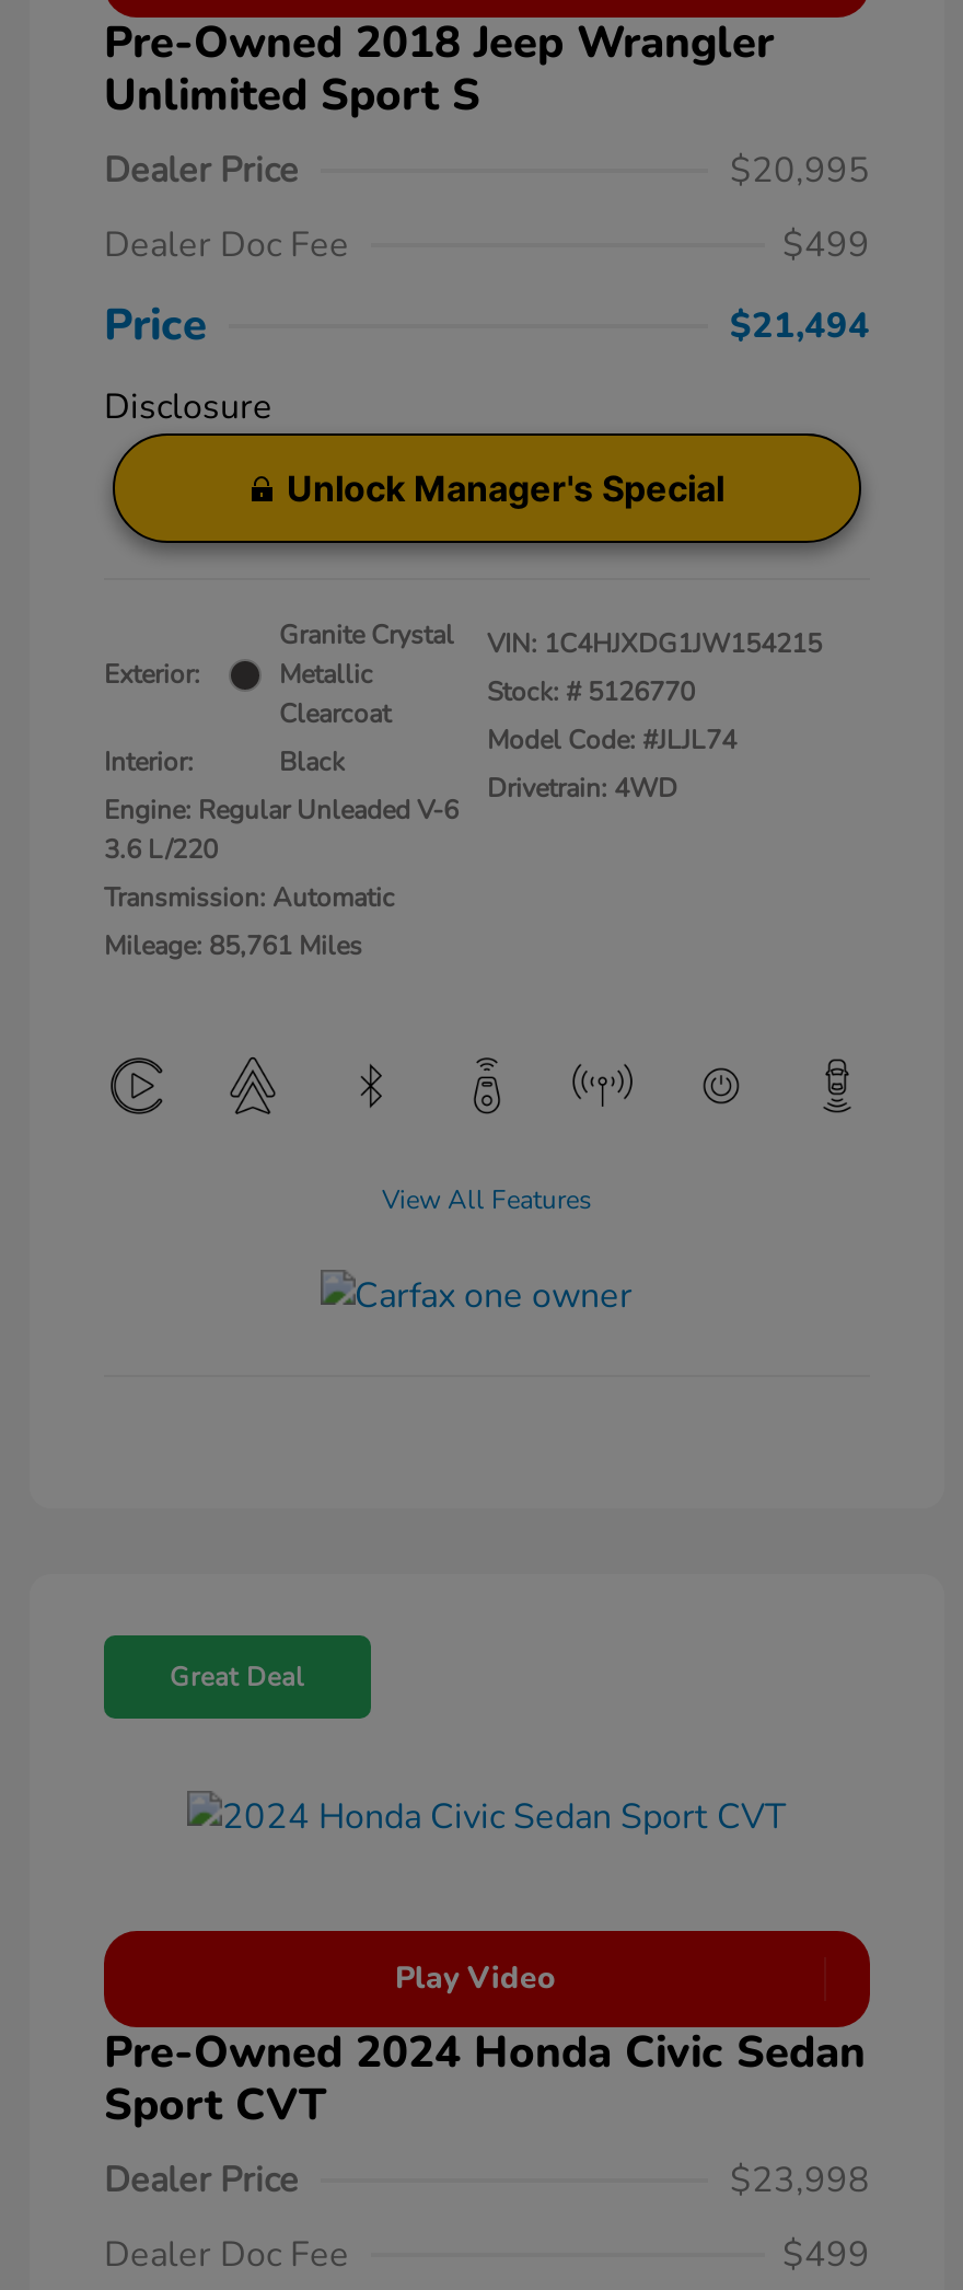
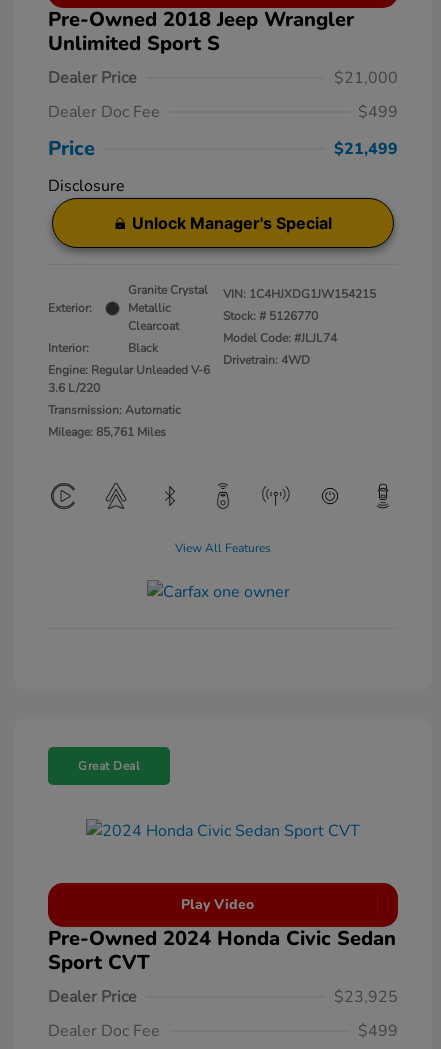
- $20,995
+ $21,000

- $21,494
+ $21,499

- $23,998
+ $23,925
